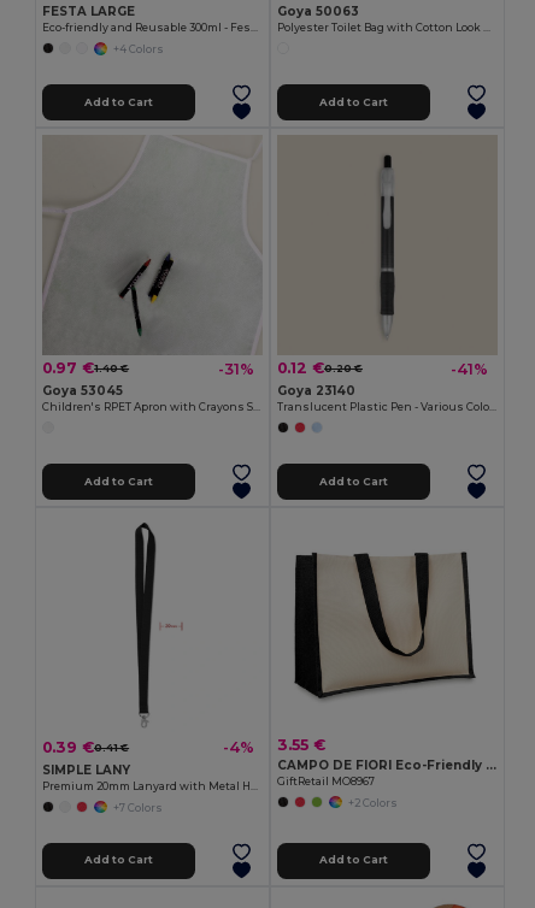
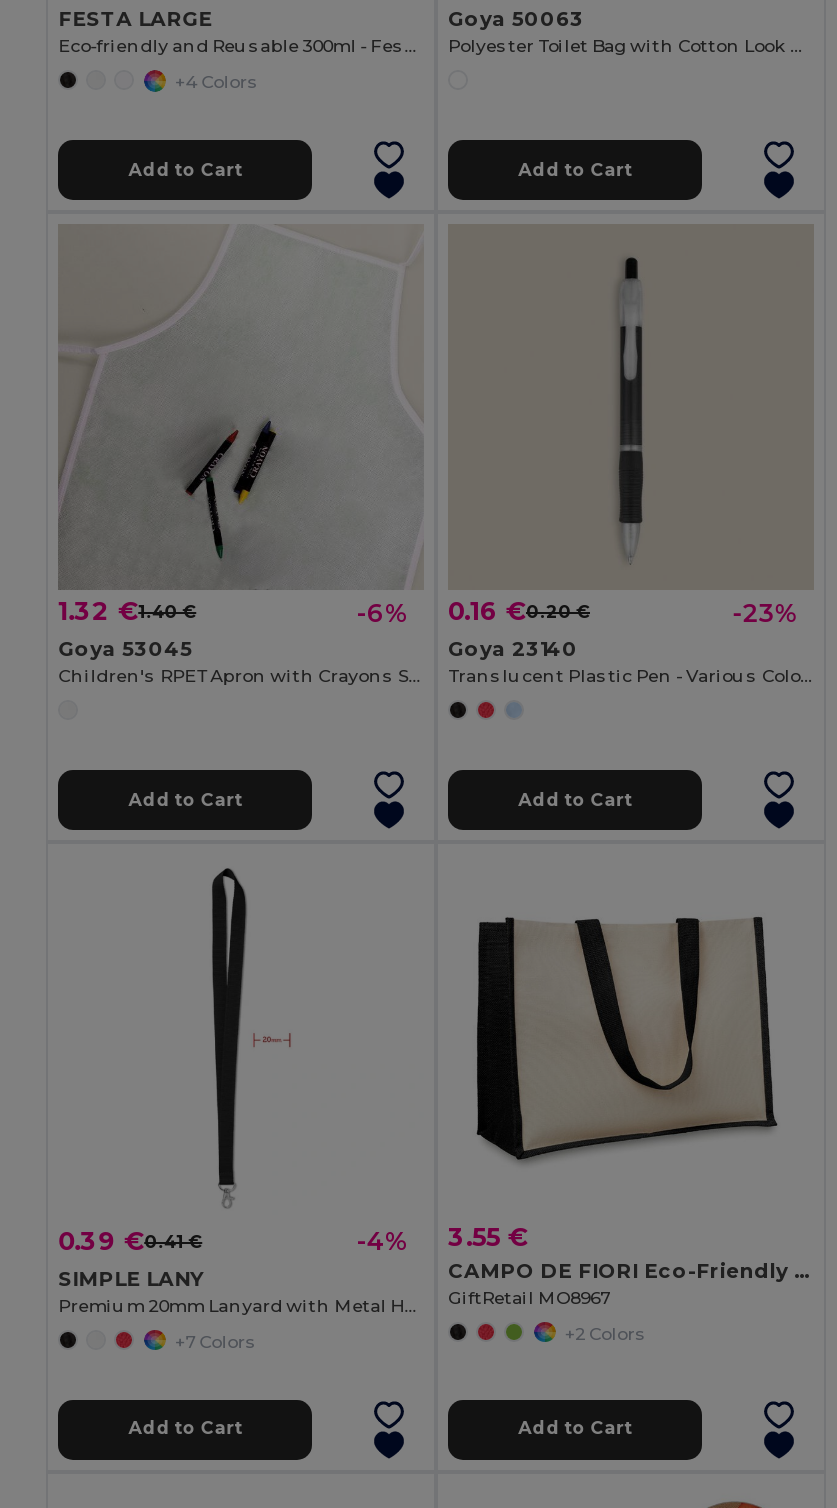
- 0.97 €1.40 €
+ 1.32 €1.40 €

- -31%
+ -6%

- 0.12 €0.20 €
+ 0.16 €0.20 €

- -41%
+ -23%
